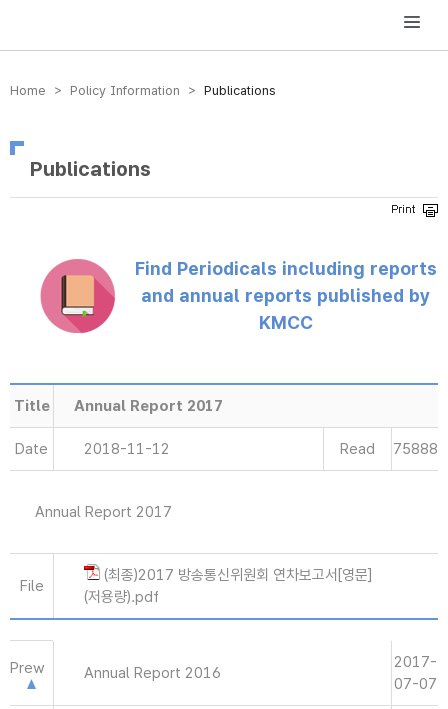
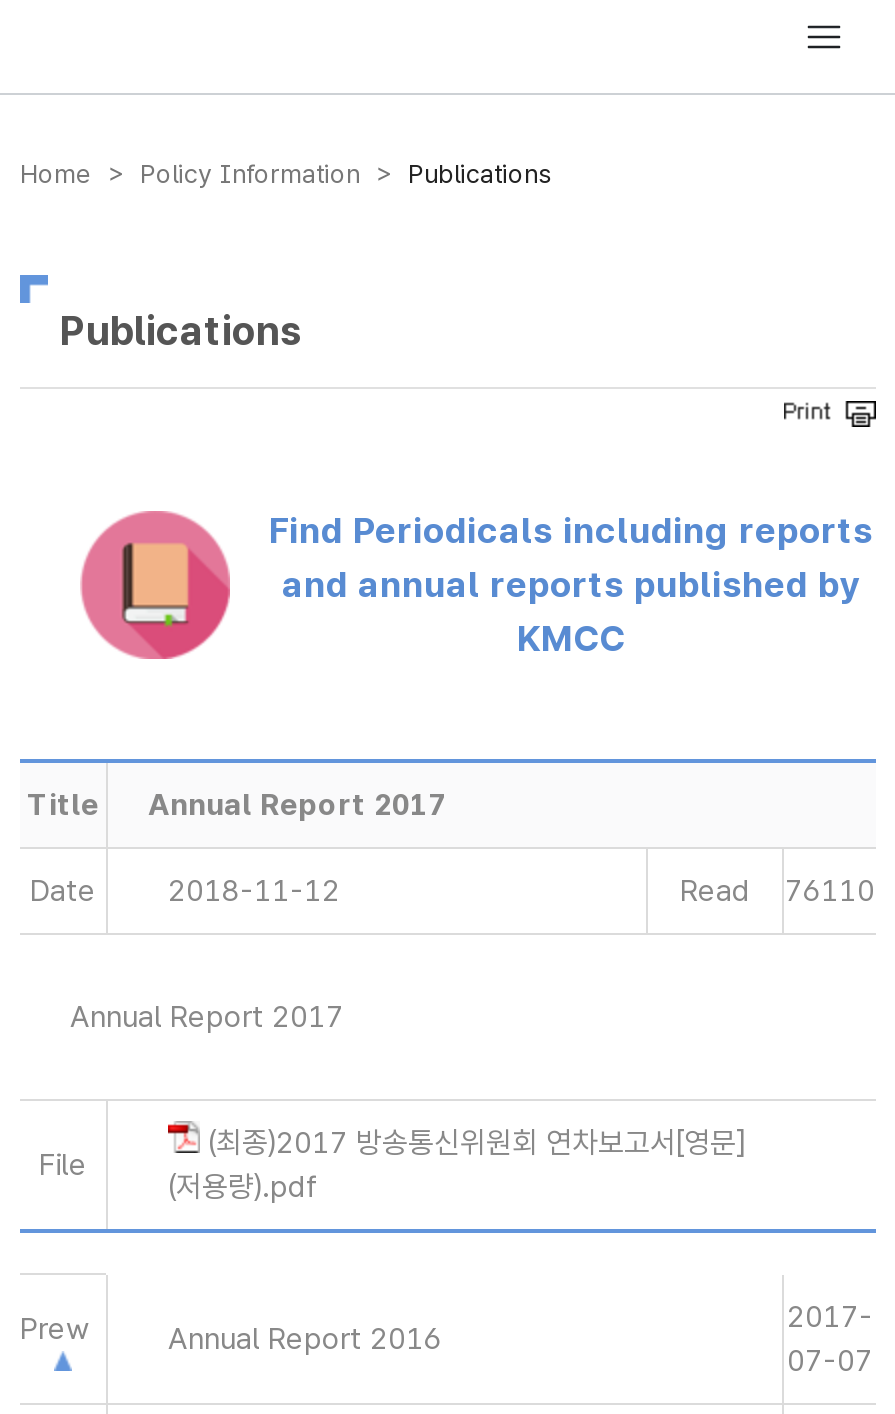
- Read 75888
+ Read 76110
